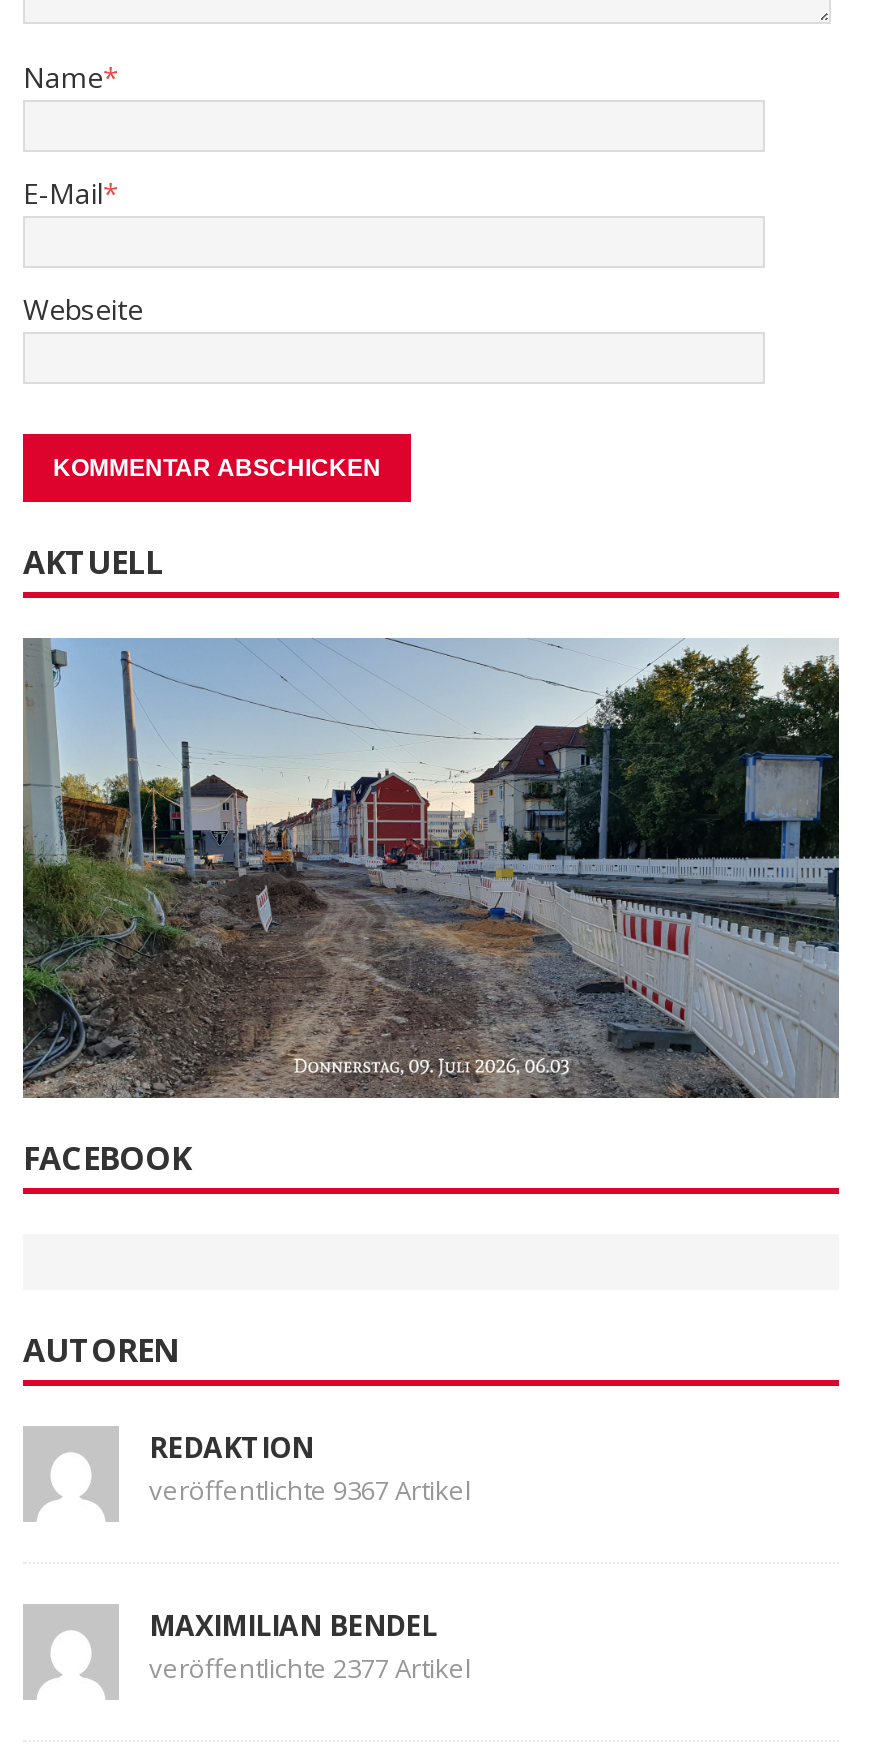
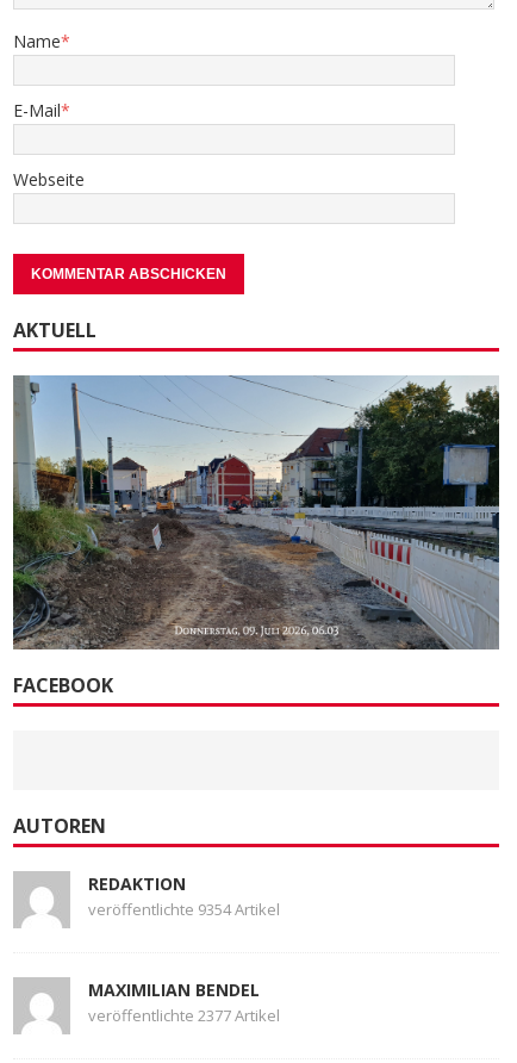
- veröffentlichte 9367 Artikel
+ veröffentlichte 9354 Artikel
